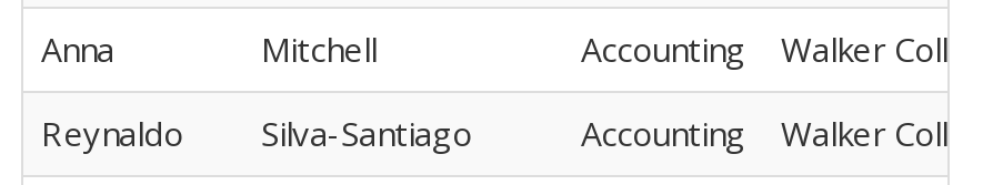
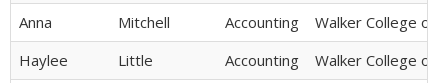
- Reynaldo
- Silva-Santiago
+ Haylee
+ Little
